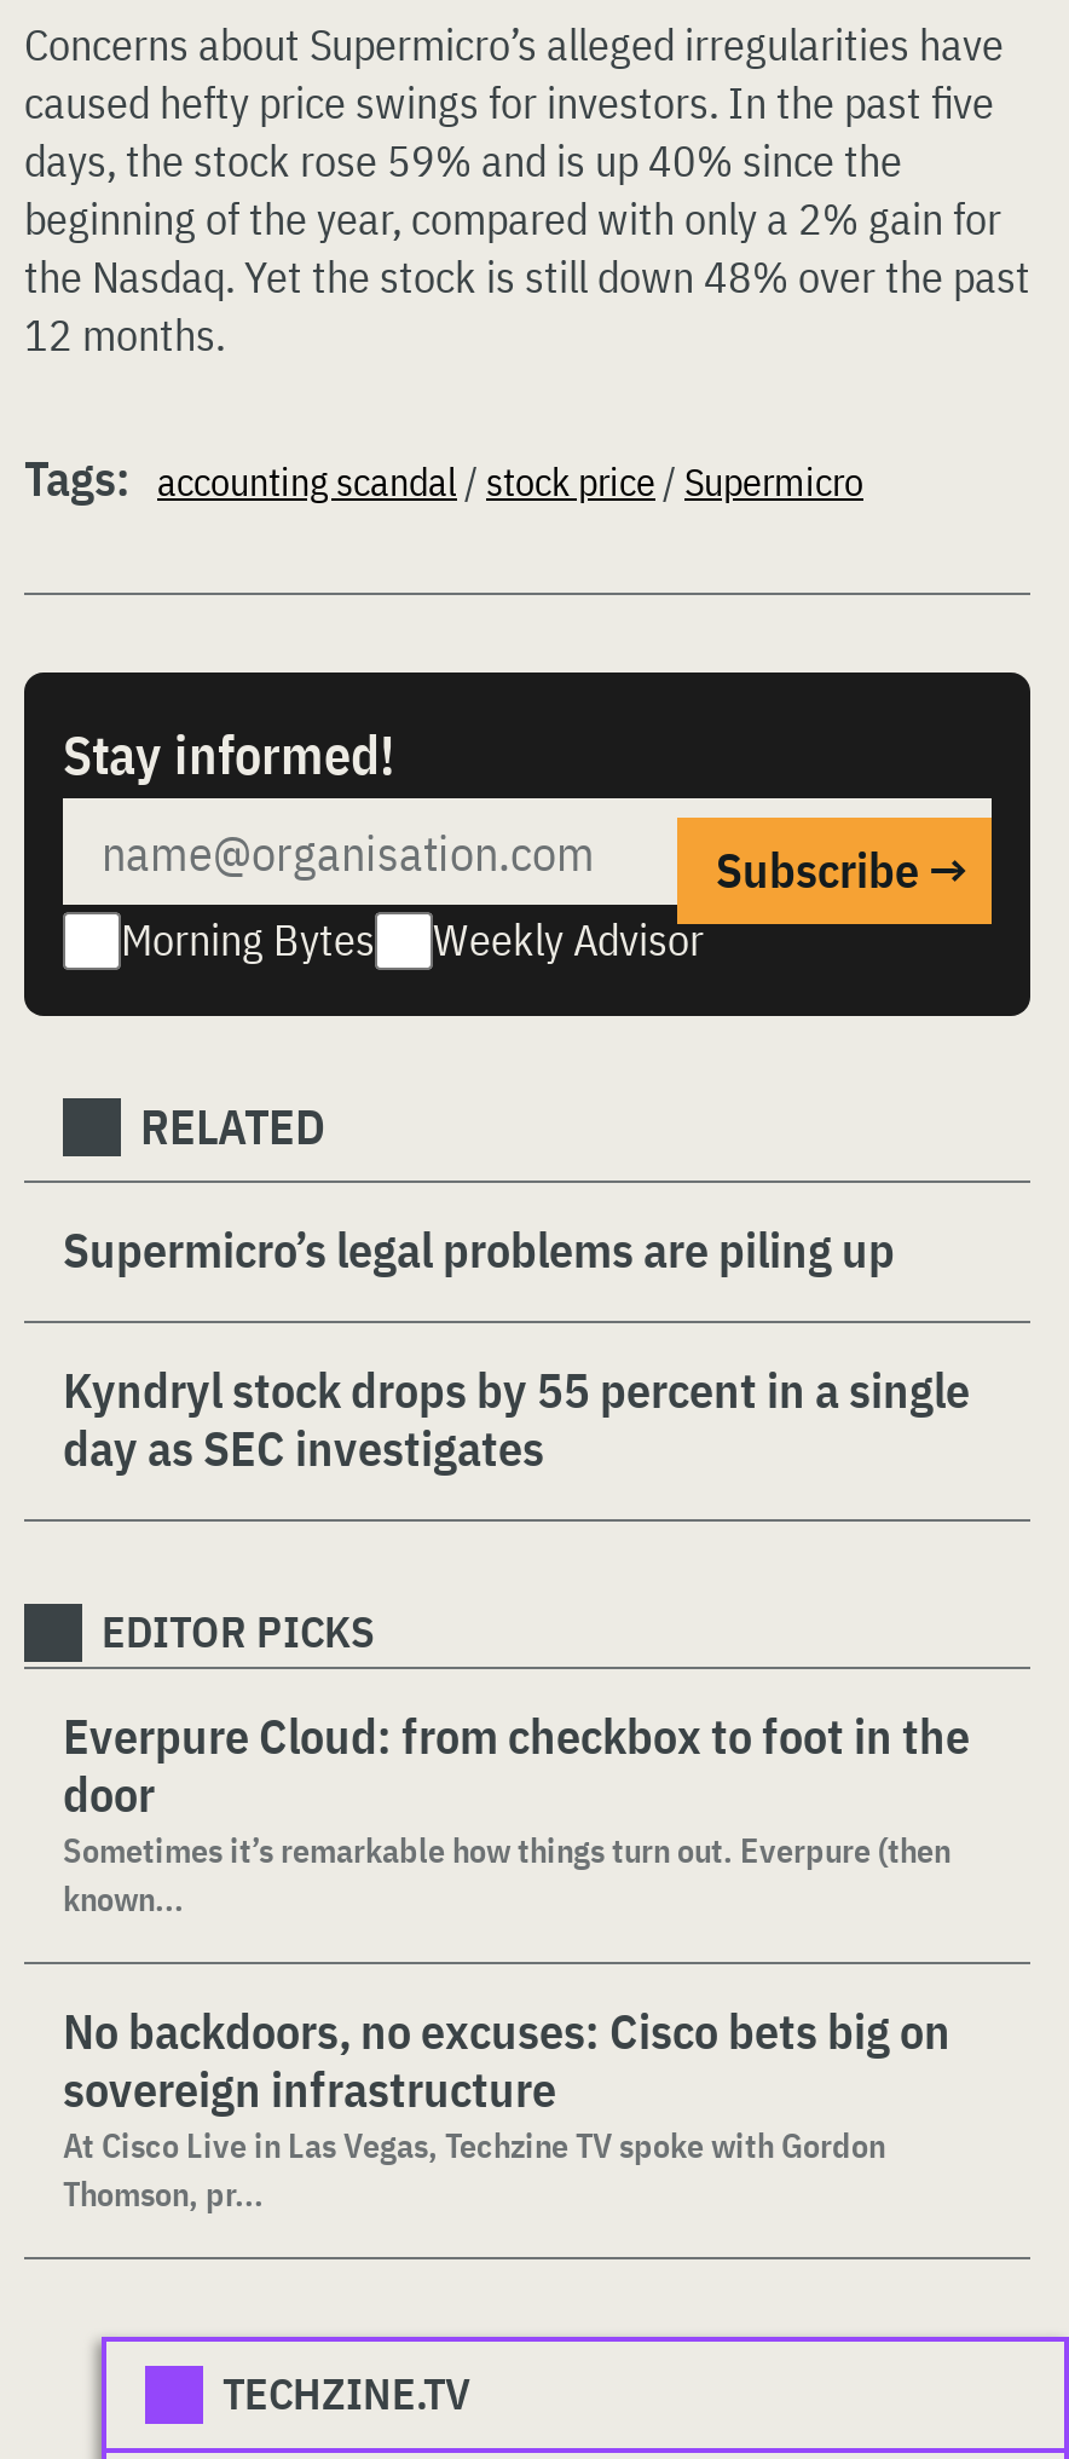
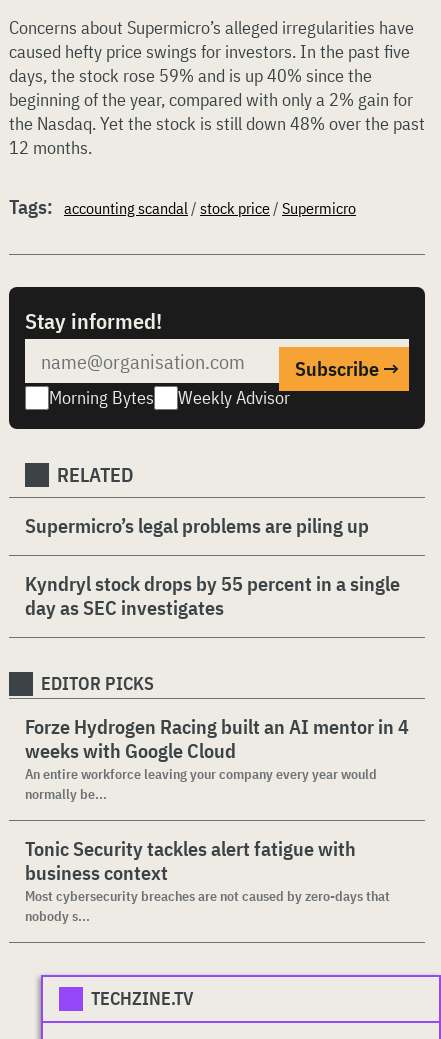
- Everpure Cloud: from checkbox to foot in the
- door
- Sometimes it’s remarkable how things turn out. Everpure (then
- known...
+ Forze Hydrogen Racing built an AI mentor in 4
+ weeks with Google Cloud
+ An entire workforce leaving your company every year would
+ normally be...

- No backdoors, no excuses: Cisco bets big on
- sovereign infrastructure
- At Cisco Live in Las Vegas, Techzine TV spoke with Gordon
- Thomson, pr...
+ Tonic Security tackles alert fatigue with
+ business context
+ Most cybersecurity breaches are not caused by zero-days that
+ nobody s...
